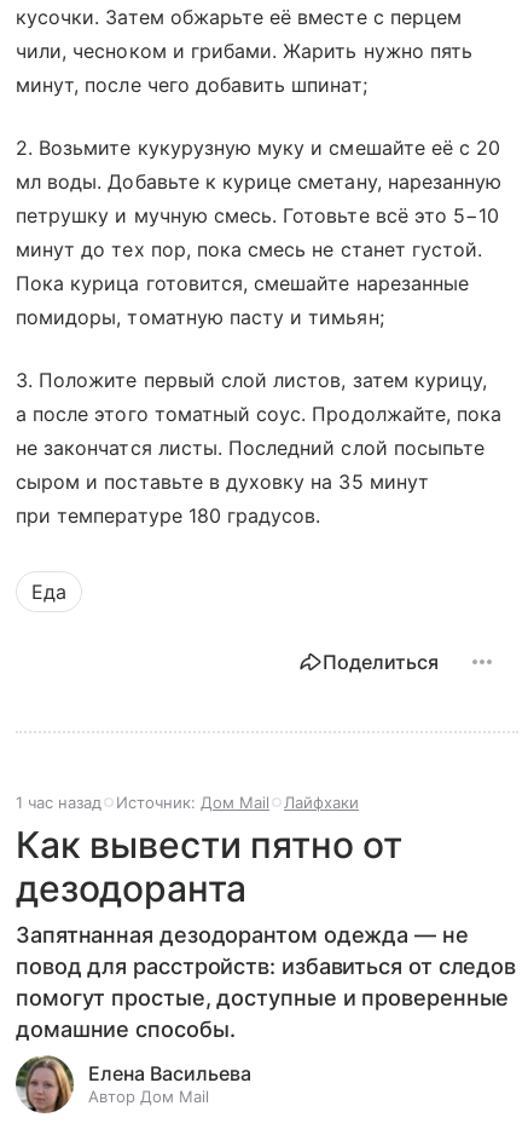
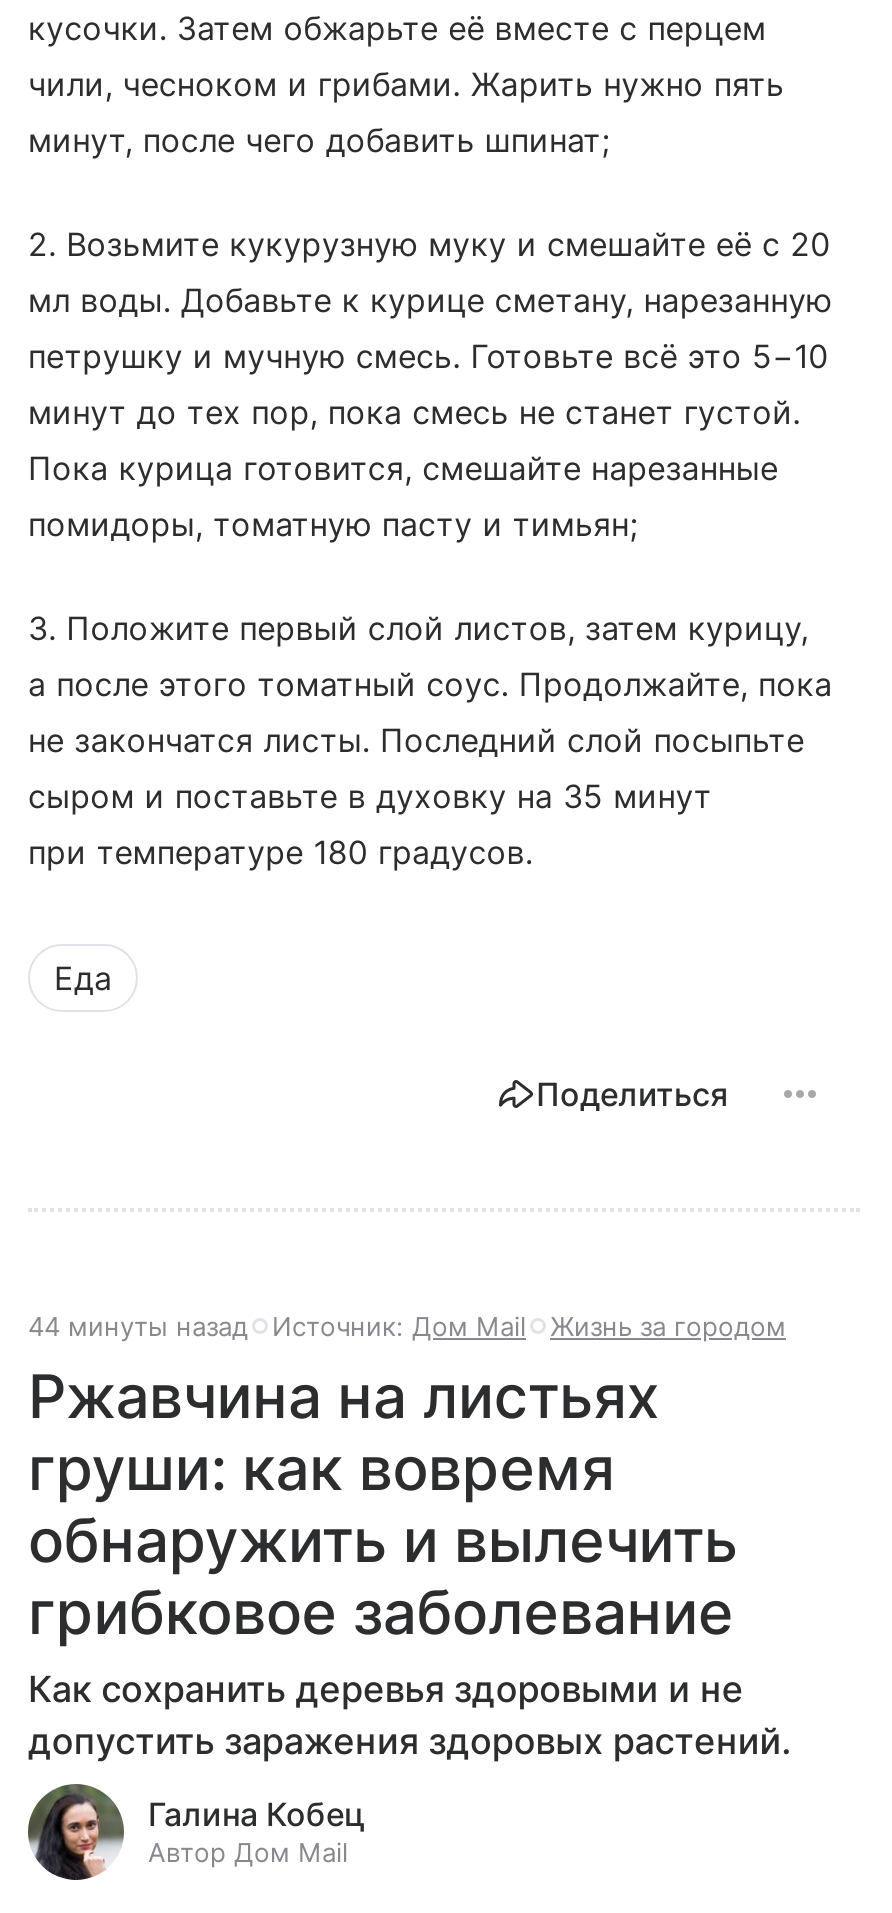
- 1 час назад
+ 44 минуты назад

- Лайфхаки
- Как вывести пятно от
- дезодоранта
- Запятнанная дезодорантом одежда — не
- повод для расстройств: избавиться от следов
- помогут простые, доступные и проверенные
- домашние способы.
+ Жизнь за городом
+ Ржавчина на листьях
+ груши: как вовремя
+ обнаружить и вылечить
+ грибковое заболевание
+ Как сохранить деревья здоровыми и не
+ допустить заражения здоровых растений.

- [image]
- Елена Васильева
+ [image]
+ Галина Кобец
